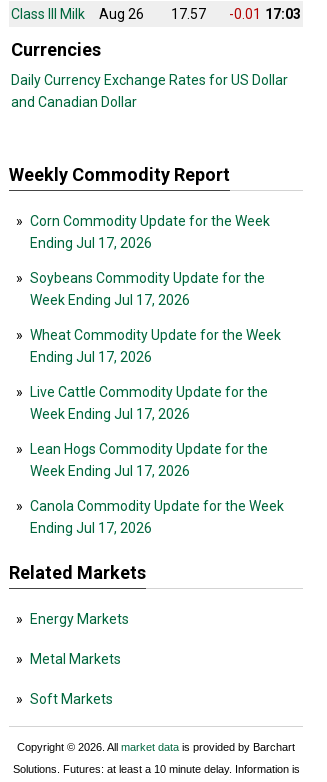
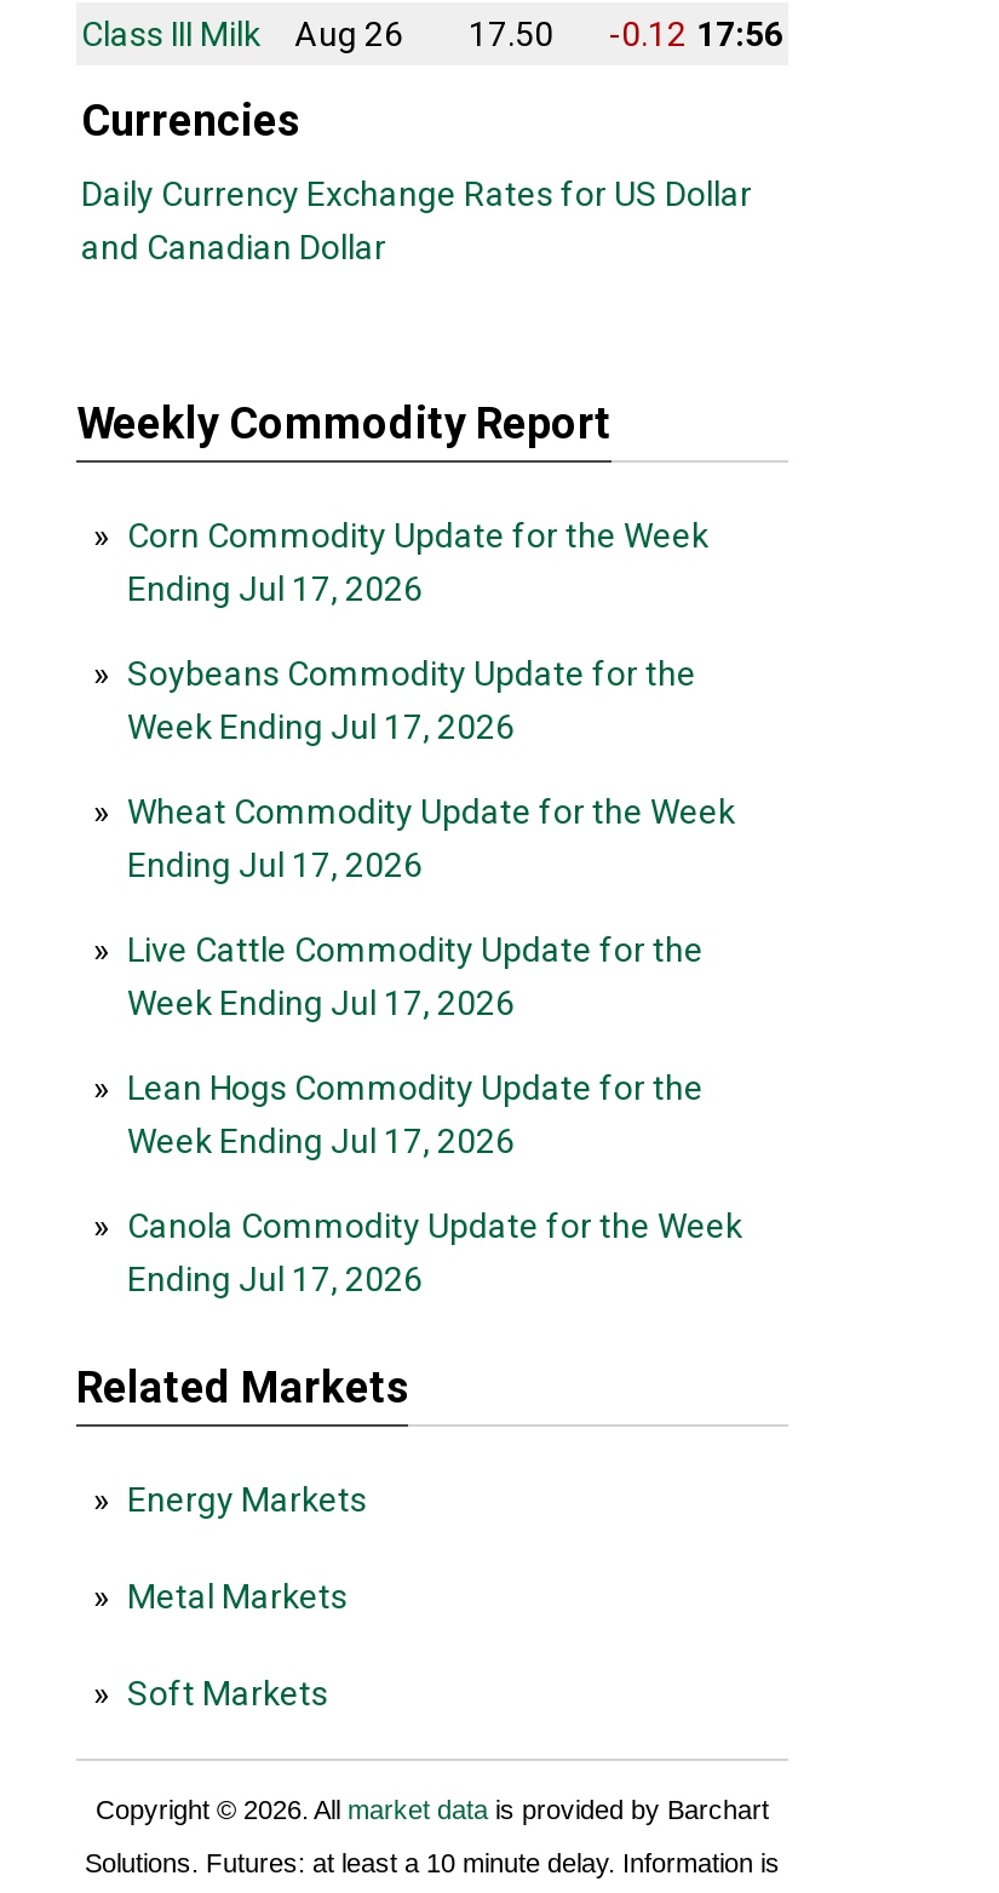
- 17.57
+ 17.50

- -0.01 17:03
+ -0.12 17:56
